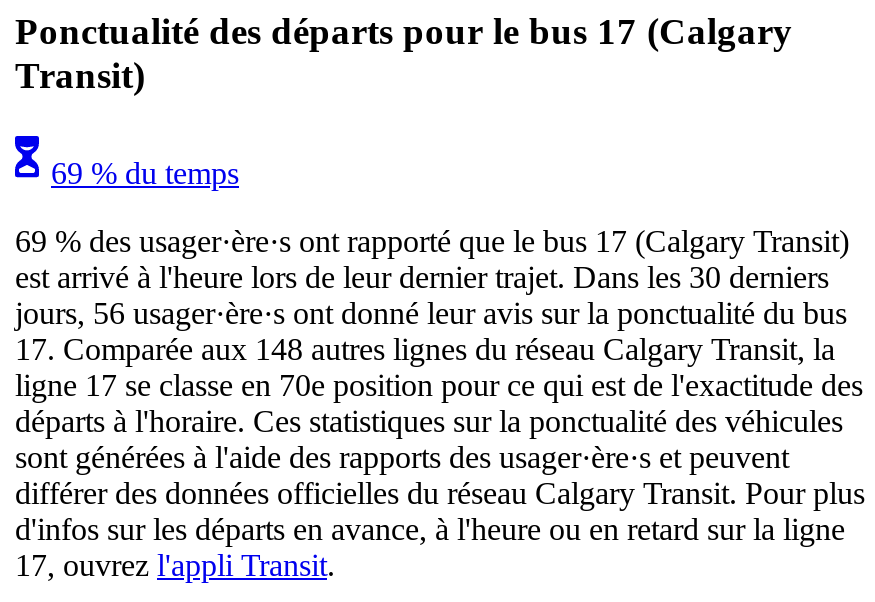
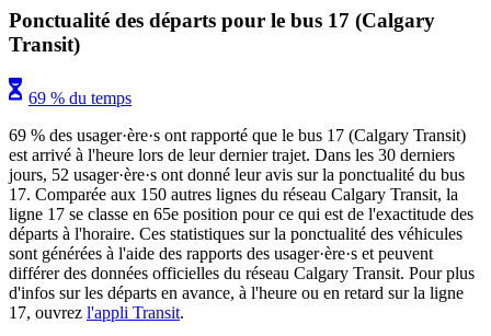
- jours, 56 usager·ère·s ont donné leur avis sur la ponctualité du bus
+ jours, 52 usager·ère·s ont donné leur avis sur la ponctualité du bus

- 17. Comparée aux 148 autres lignes du réseau Calgary Transit, la
+ 17. Comparée aux 150 autres lignes du réseau Calgary Transit, la

- ligne 17 se classe en 70e position pour ce qui est de l'exactitude des
+ ligne 17 se classe en 65e position pour ce qui est de l'exactitude des
